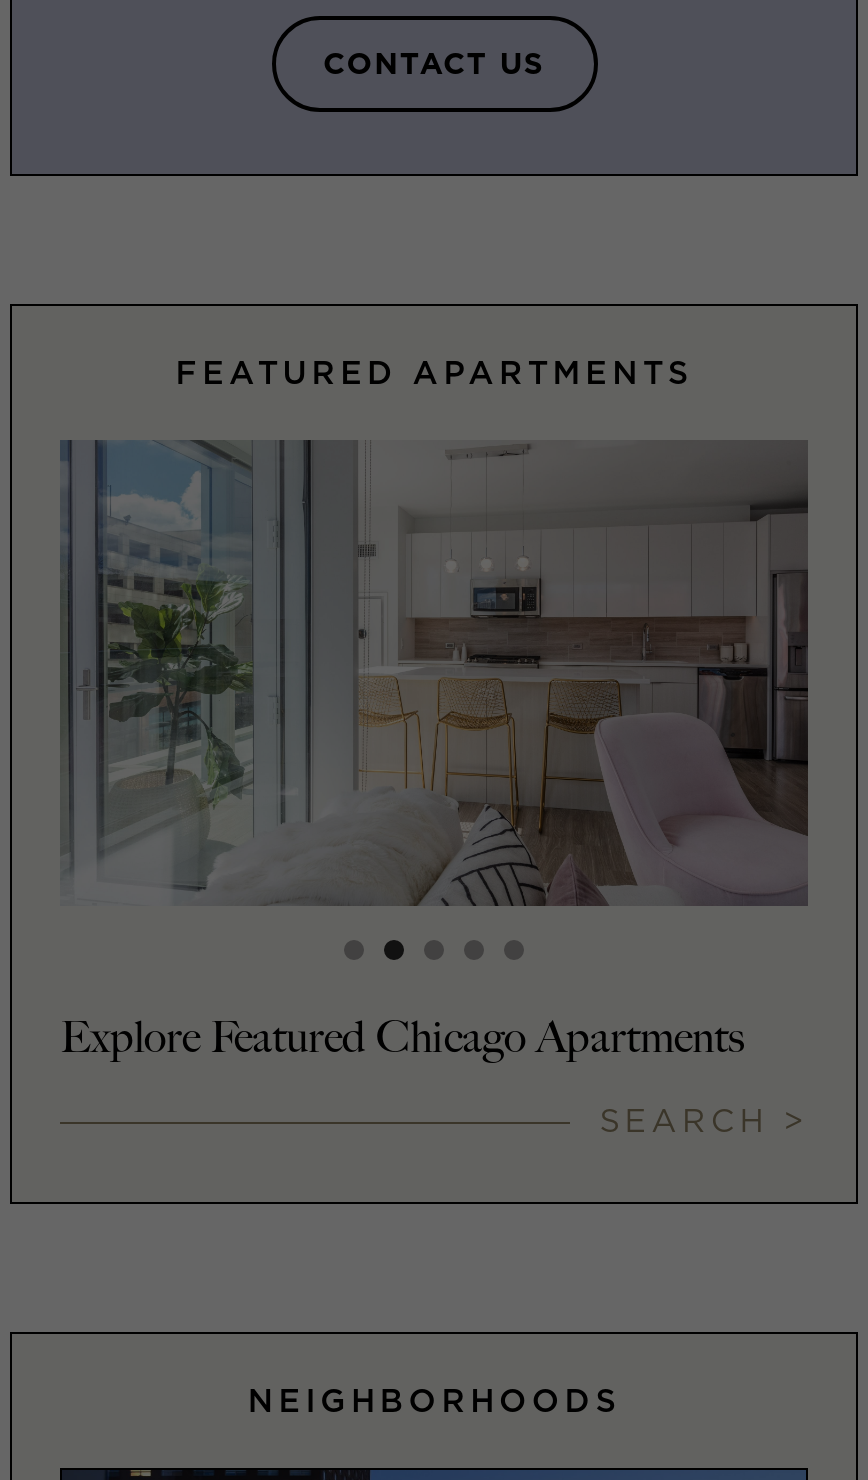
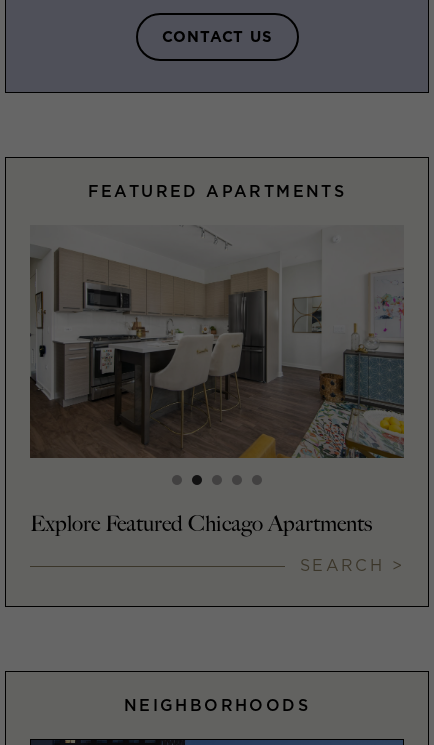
- [image]
+ [image]
